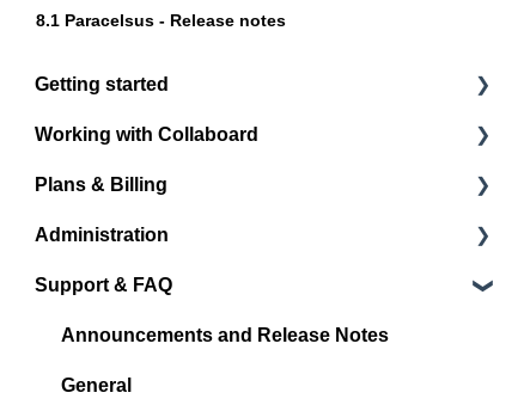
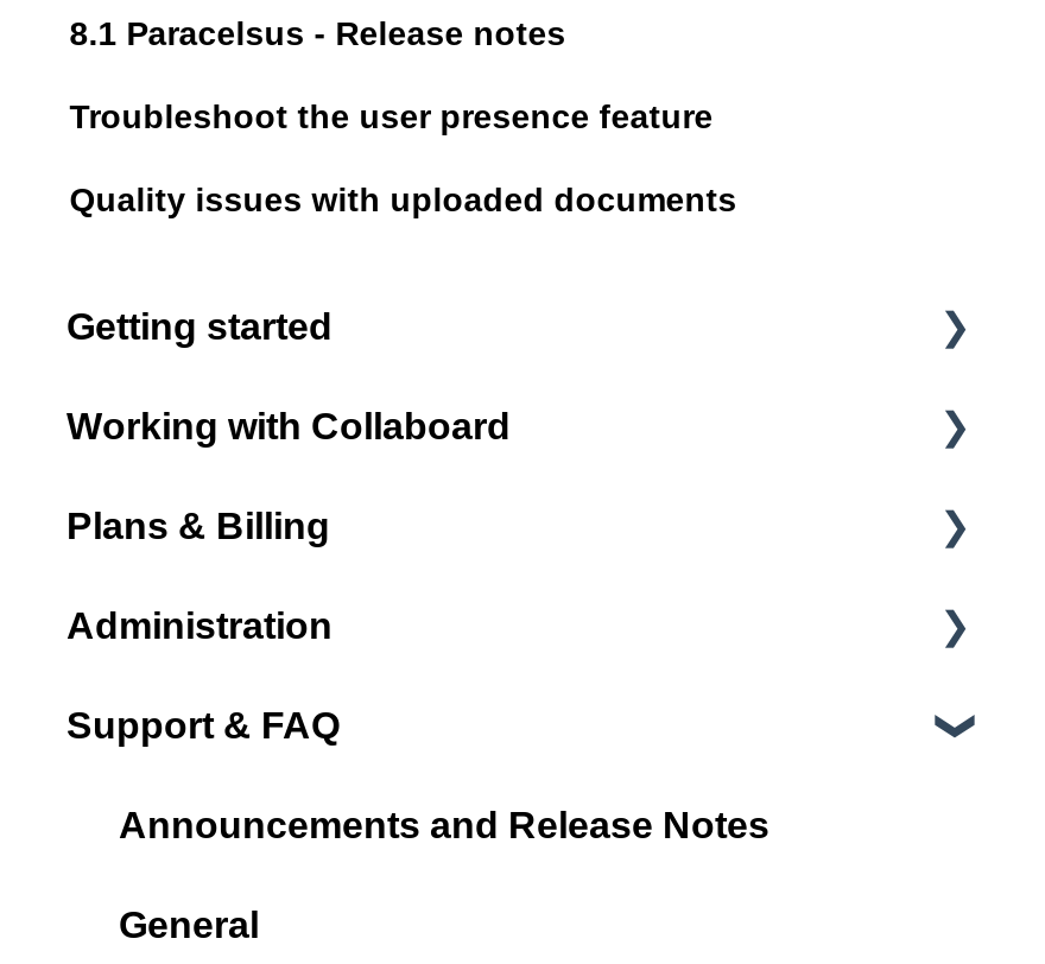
+ Troubleshoot the user presence feature
+ Quality issues with uploaded documents
